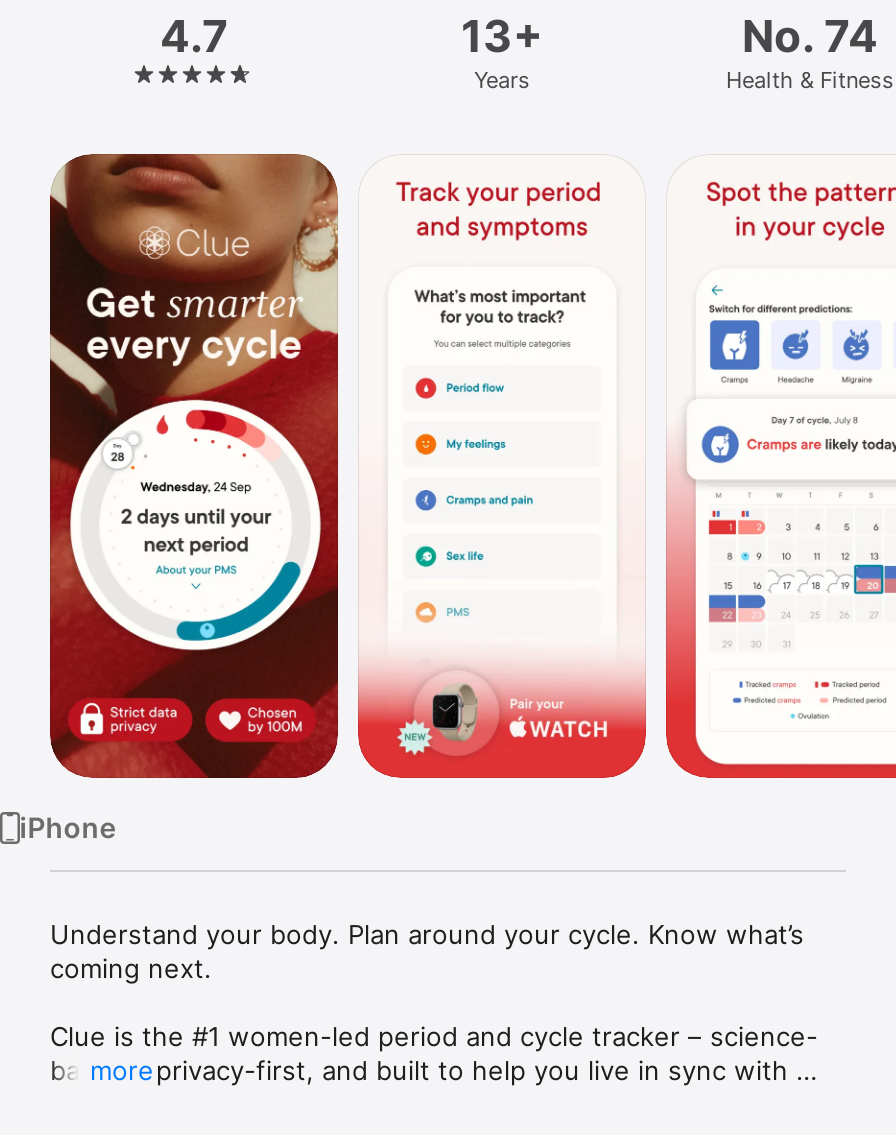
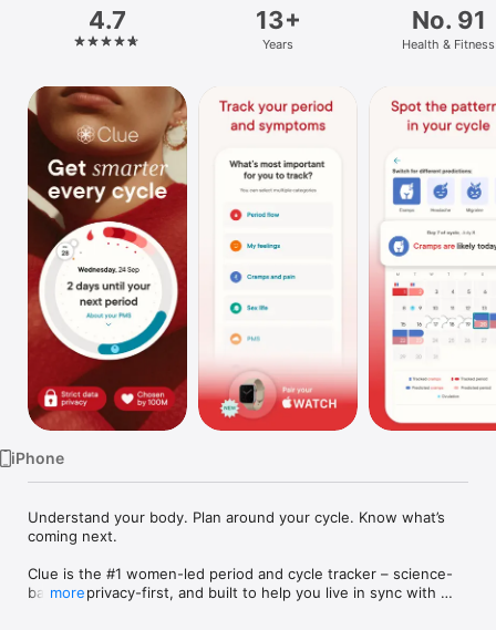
- No. 74
+ No. 91
